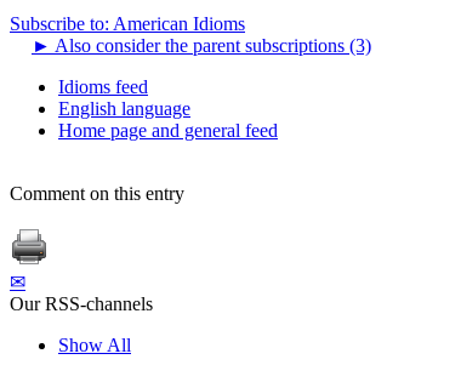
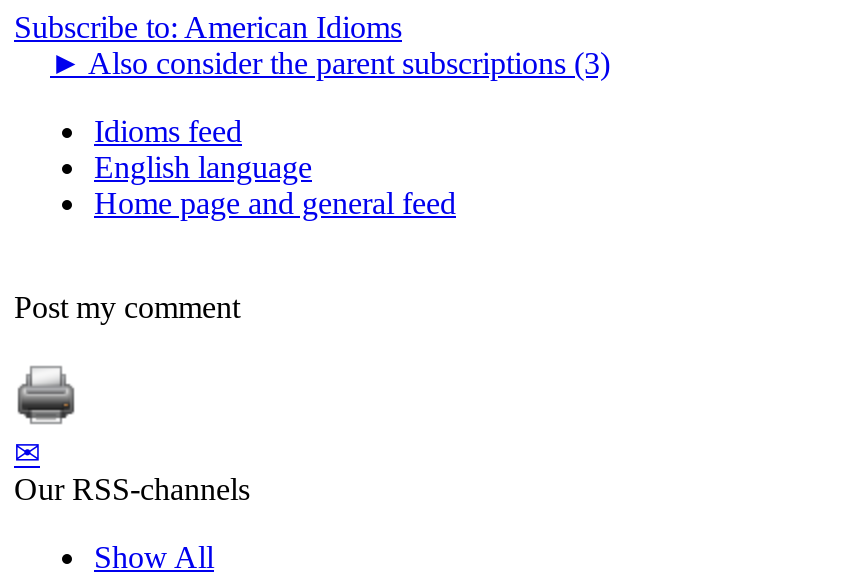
- Comment on this entry
+ Post my comment
